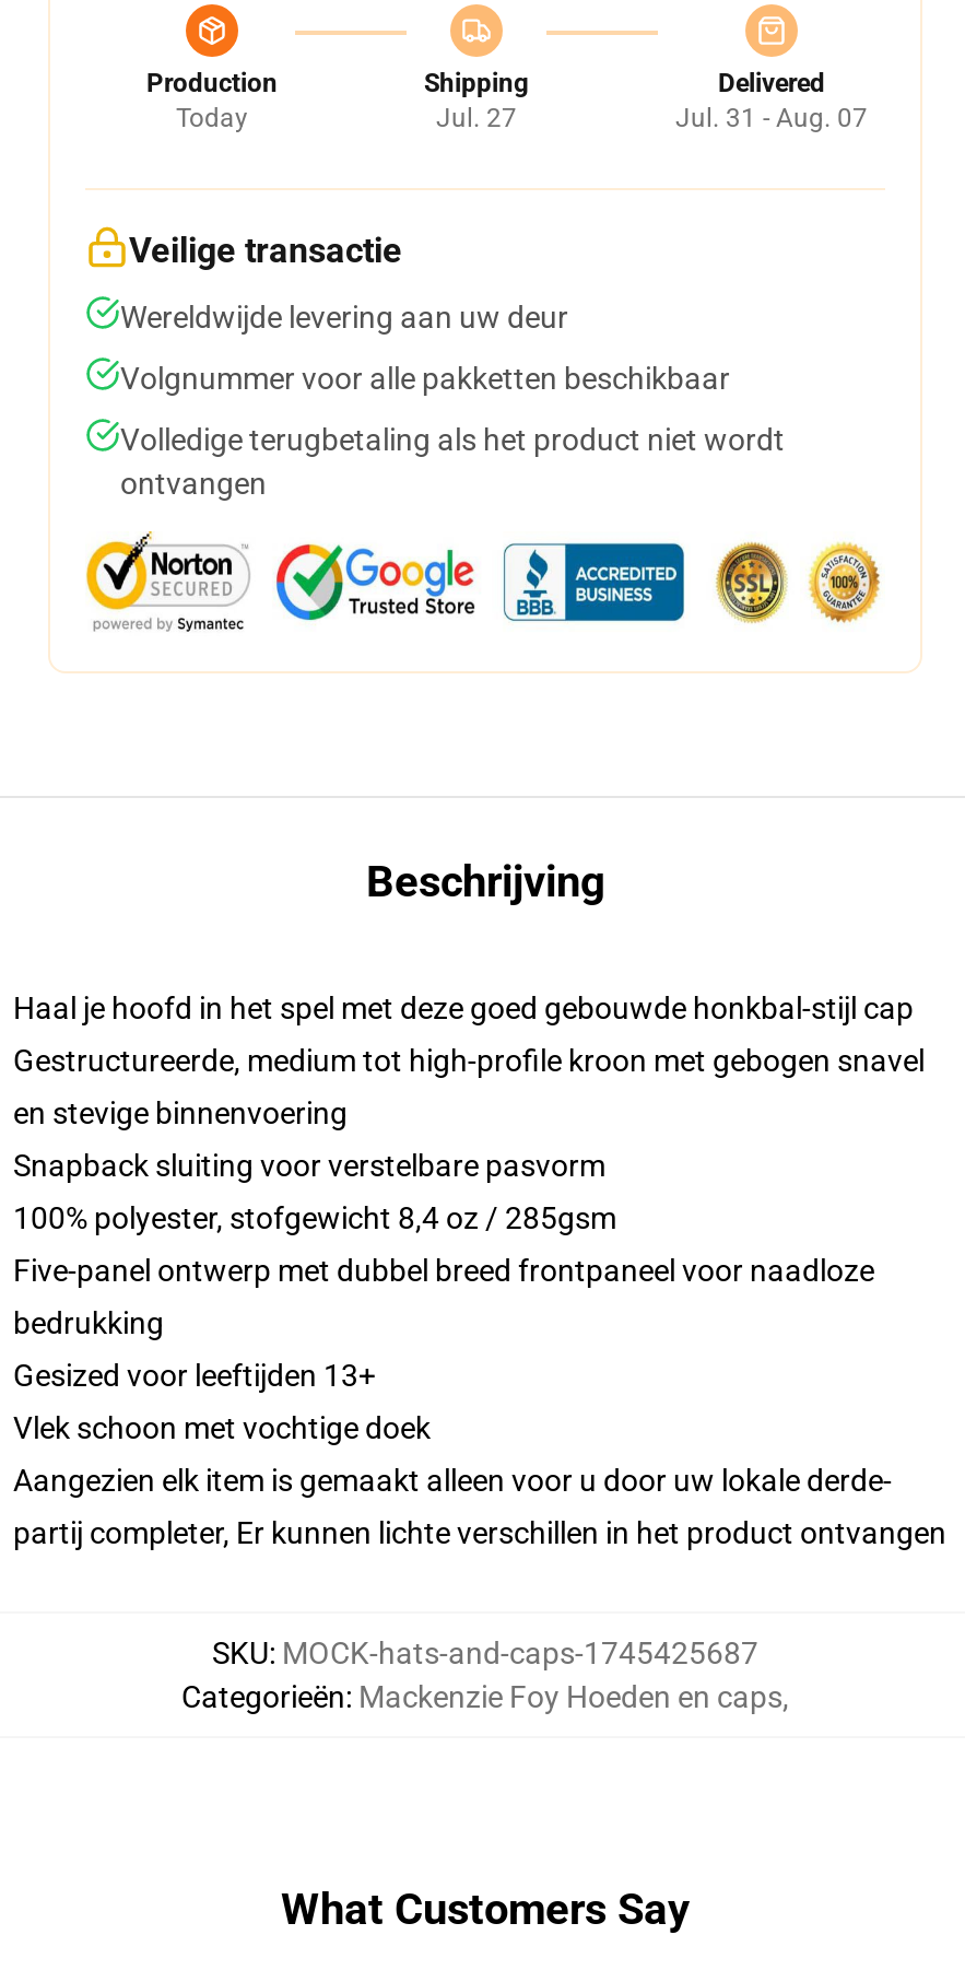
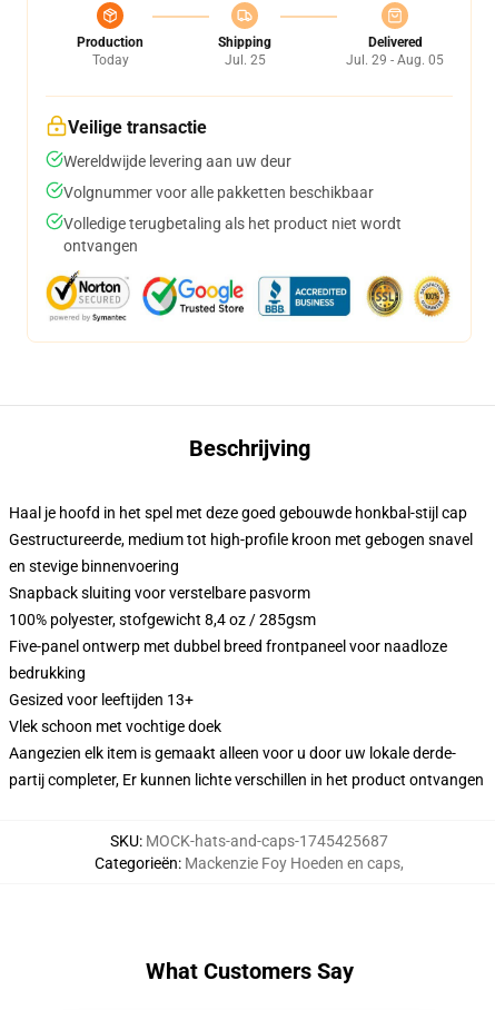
- Jul. 27
+ Jul. 25

- Jul. 31 - Aug. 07
+ Jul. 29 - Aug. 05
